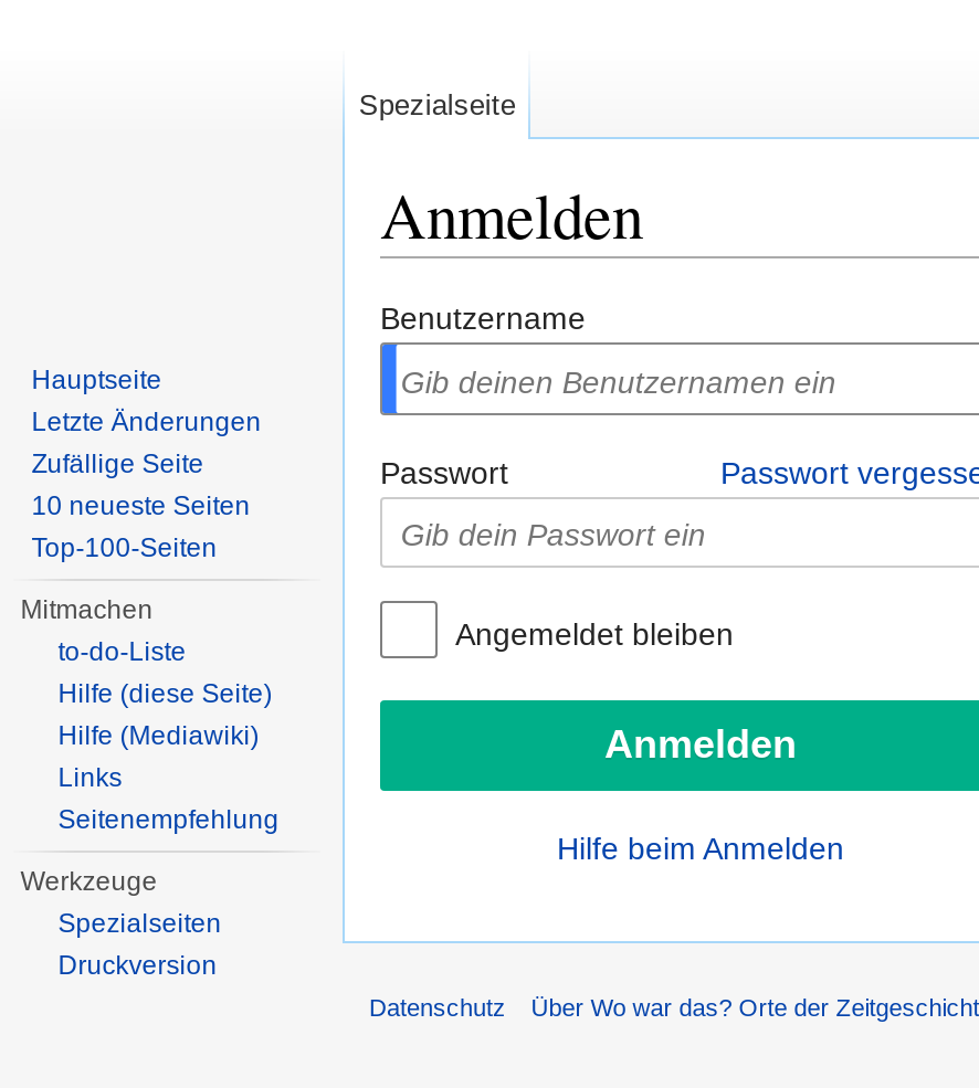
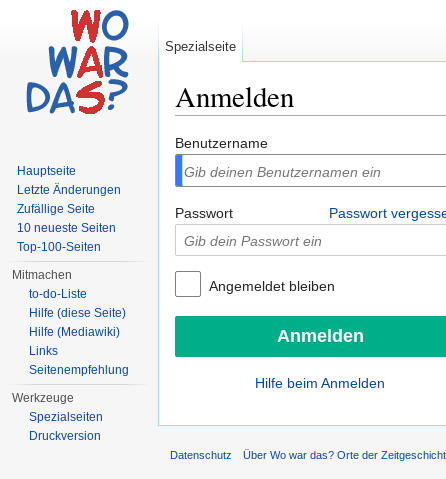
+ [image]
